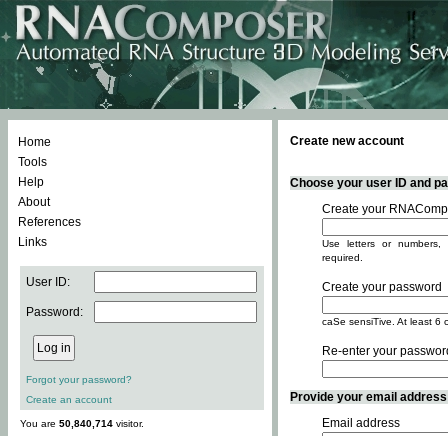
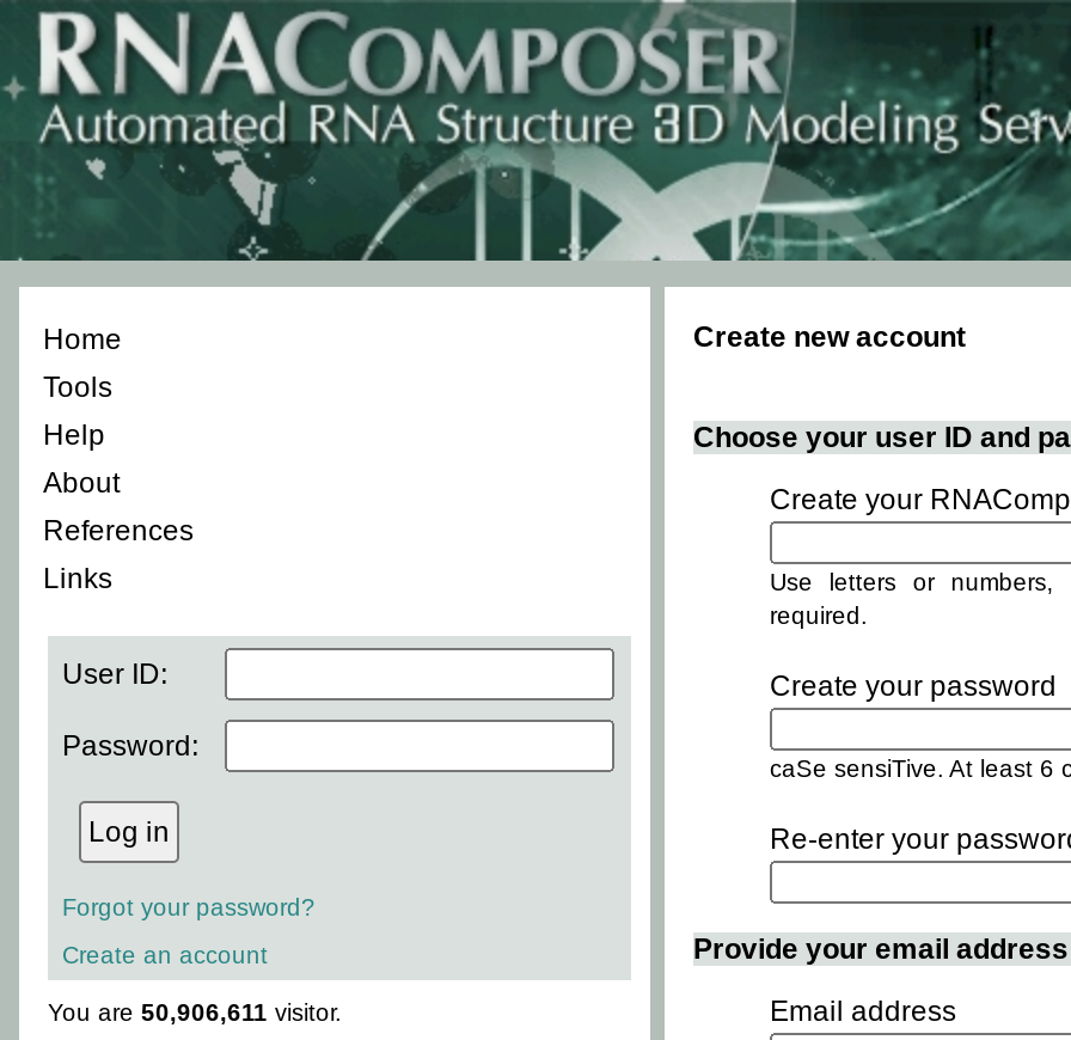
- You are 50,840,714 visitor.
+ You are 50,906,611 visitor.
